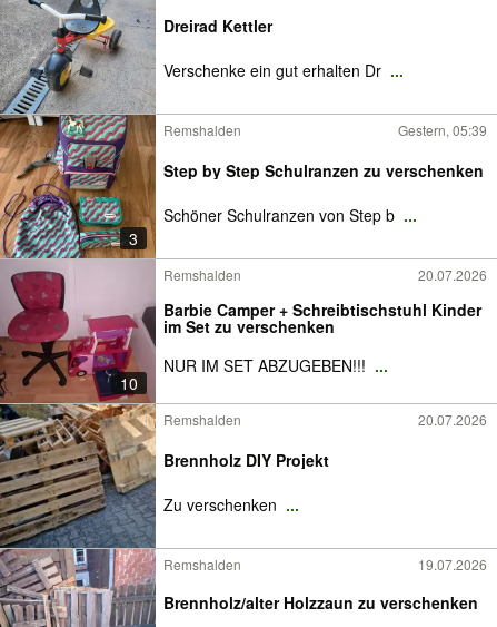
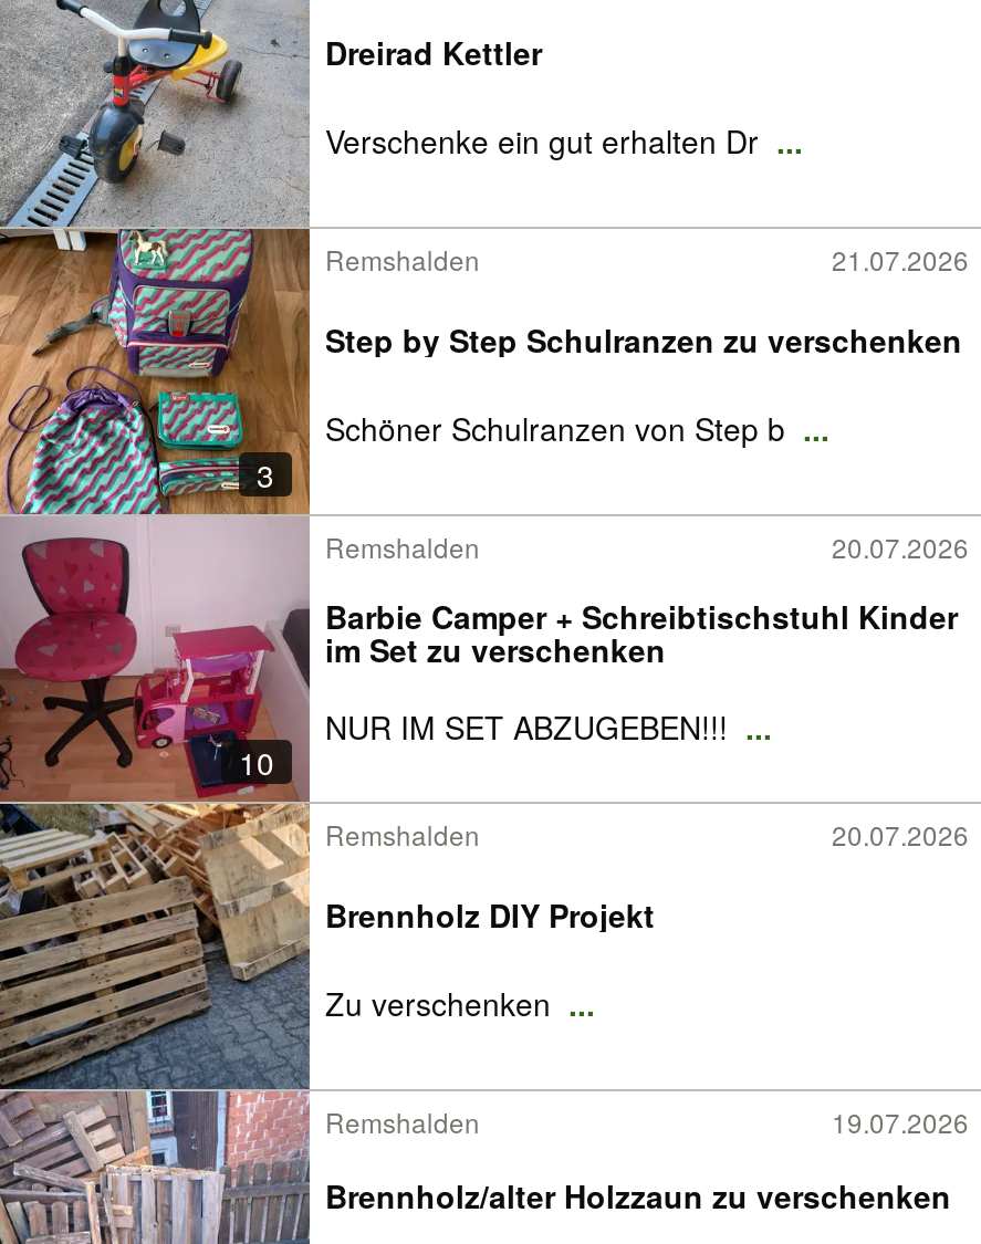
- Gestern, 05:39
+ 21.07.2026
